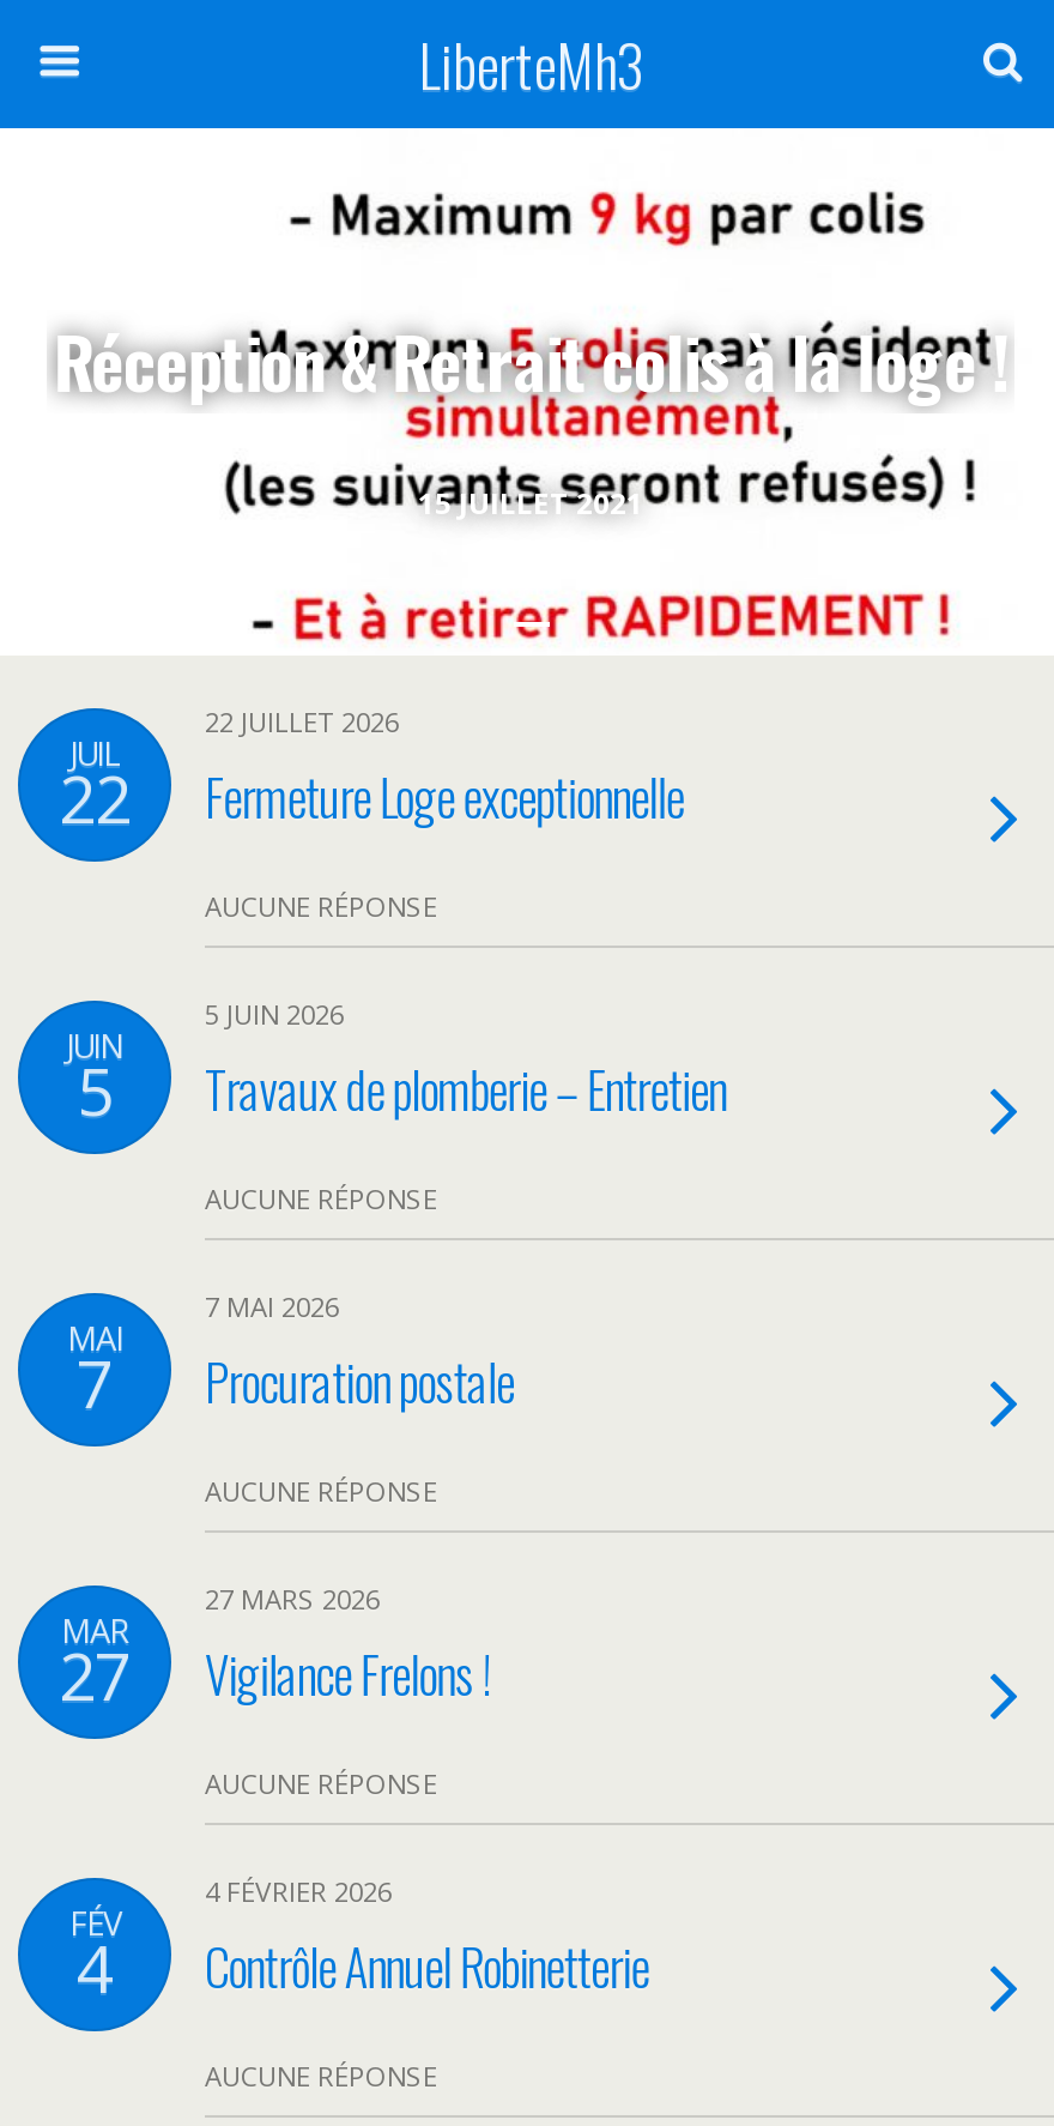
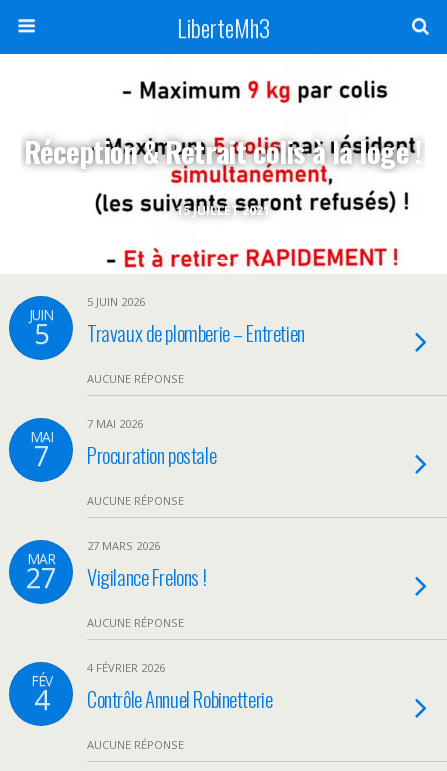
- 22 JUILLET 2026
- Fermeture Loge exceptionnelle
- AUCUNE RÉPONSE

- JUIL
- 22
